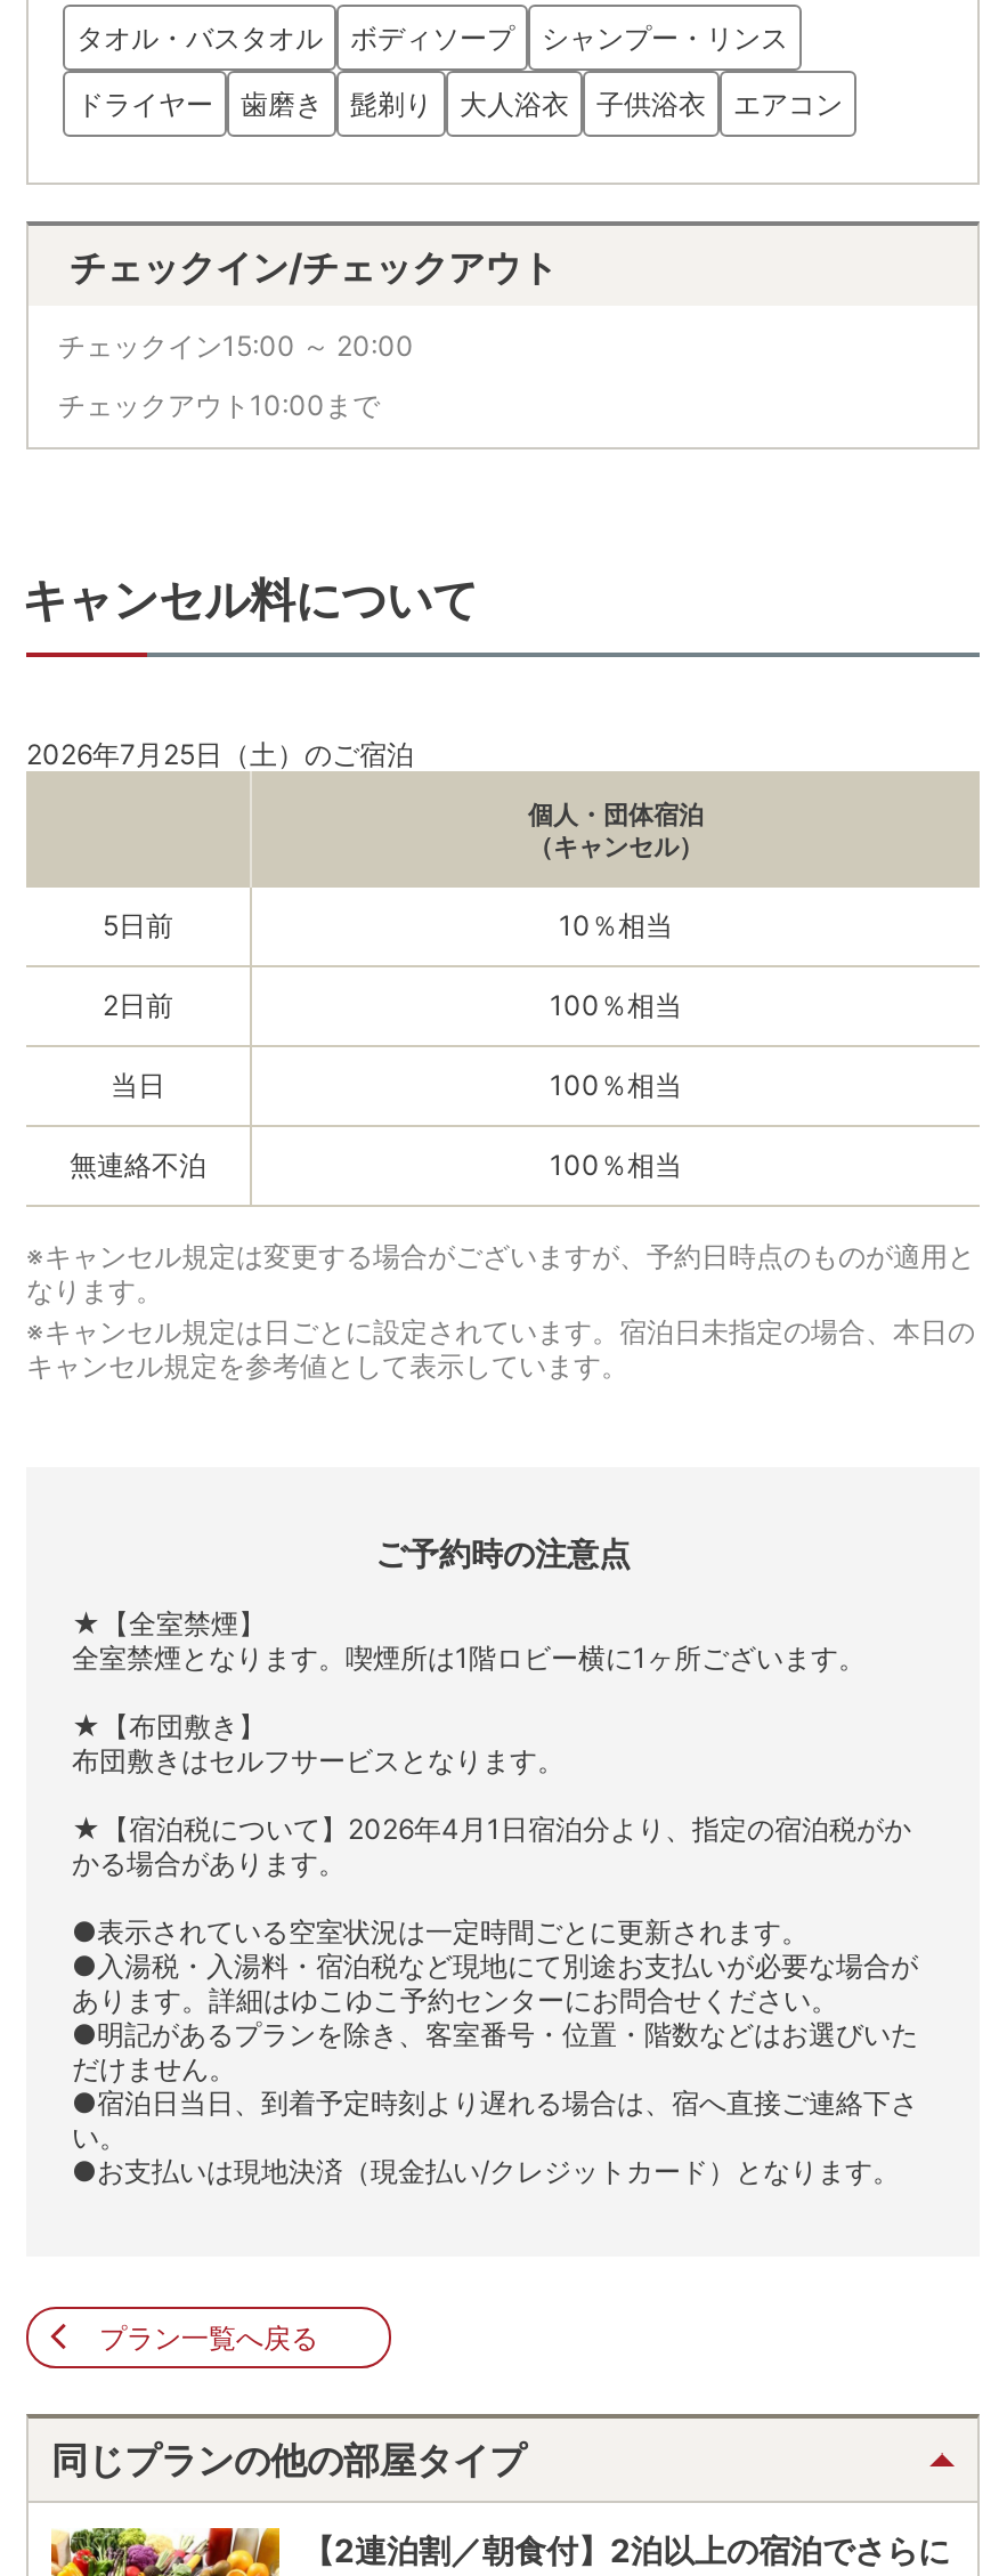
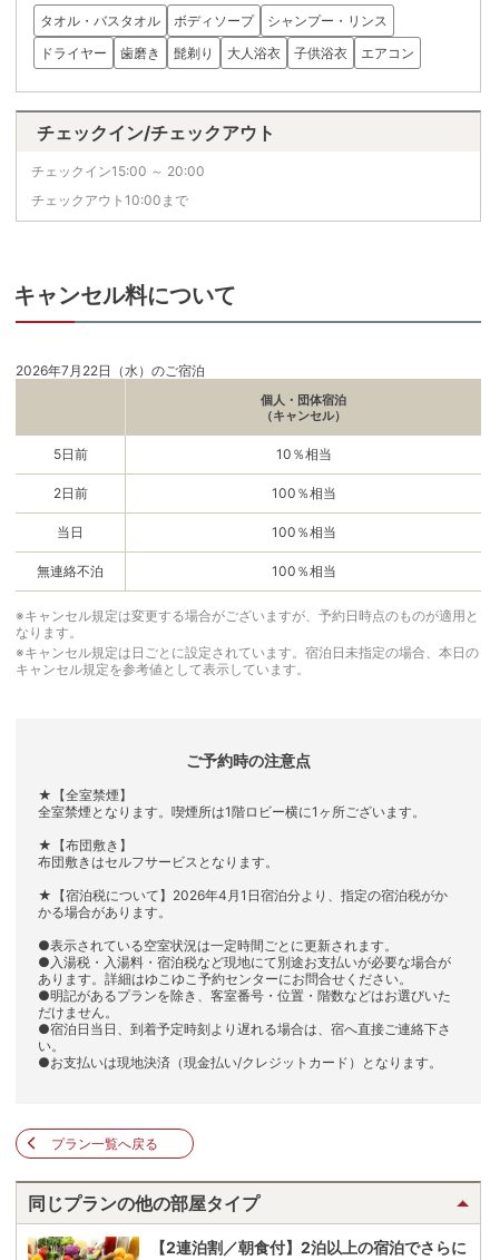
- 2026年7月25日（土）のご宿泊
+ 2026年7月22日（水）のご宿泊
